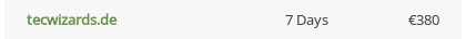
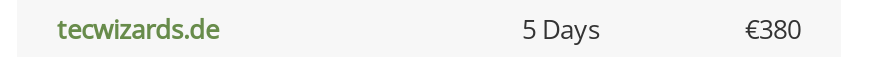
- 7 Days
+ 5 Days
